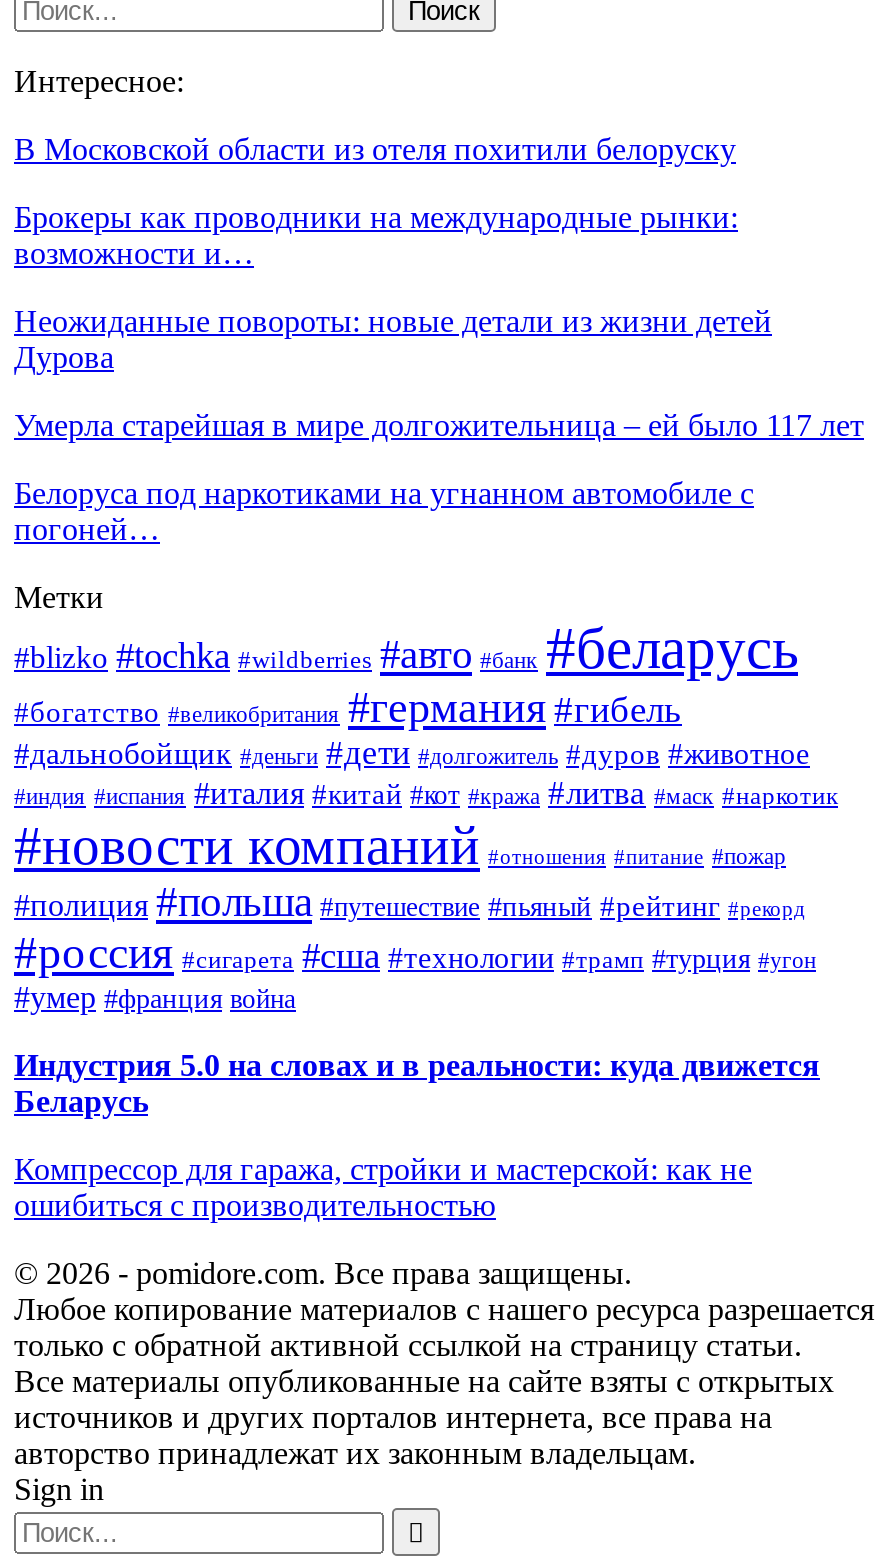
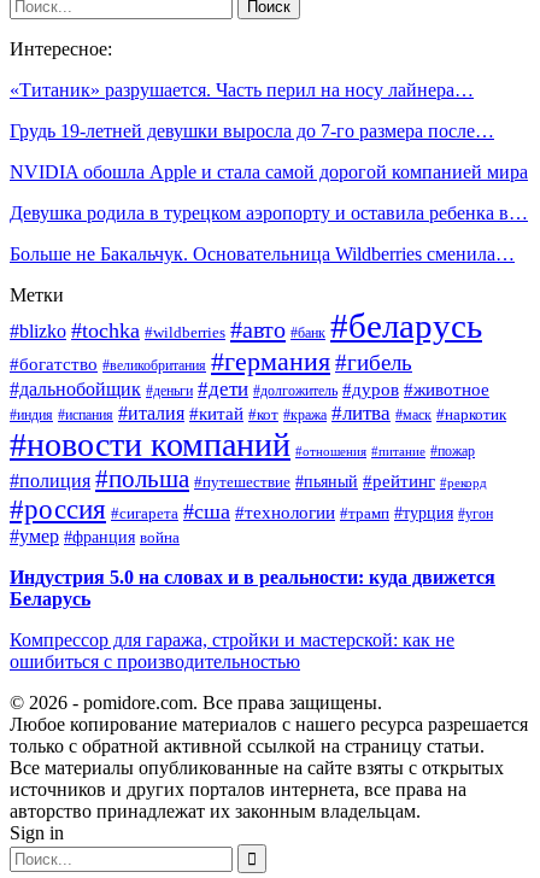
- В Московской области из отеля похитили белоруску
+ «Титаник» разрушается. Часть перил на носу лайнера…

- Брокеры как проводники на международные рынки:
- возможности и…
+ Грудь 19-летней девушки выросла до 7-го размера после…

- Неожиданные повороты: новые детали из жизни детей
- Дурова
+ NVIDIA обошла Apple и стала самой дорогой компанией мира

- Умерла старейшая в мире долгожительница – ей было 117 лет
+ Девушка родила в турецком аэропорту и оставила ребенка в…

- Белоруса под наркотиками на угнанном автомобиле с
- погоней…
+ Больше не Бакальчук. Основательница Wildberries сменила…
